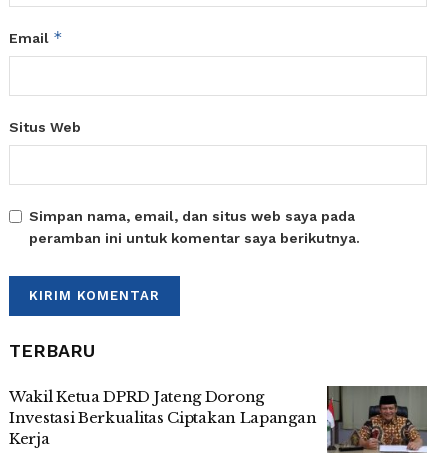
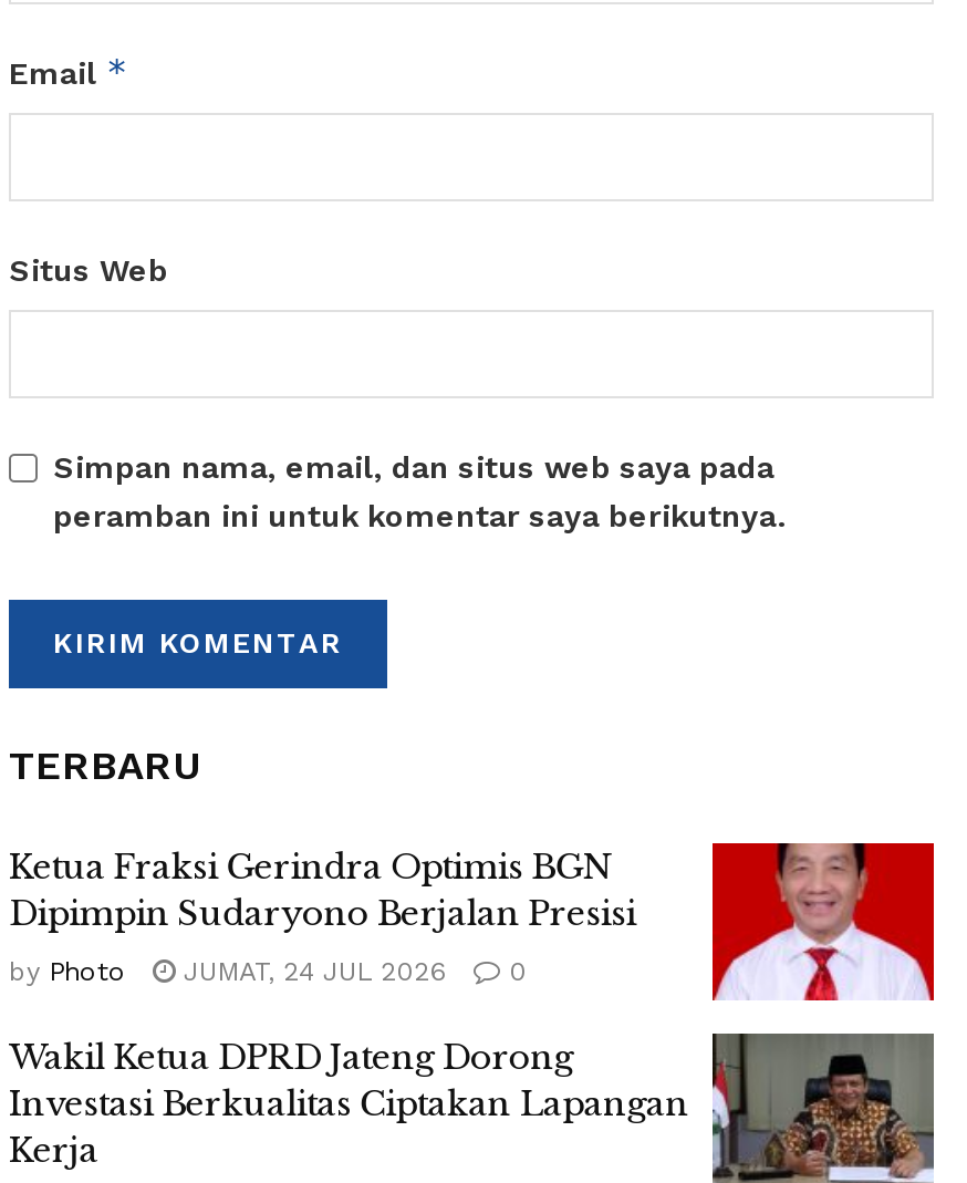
+ [image]
+ Ketua Fraksi Gerindra Optimis BGN
+ Dipimpin Sudaryono Berjalan Presisi
+ by Photo
+ JUMAT, 24 JUL 2026
+ 0
